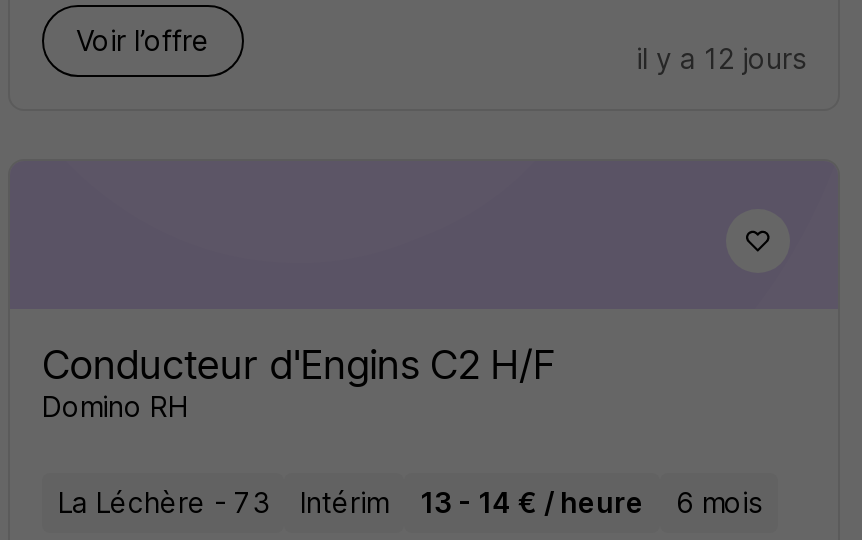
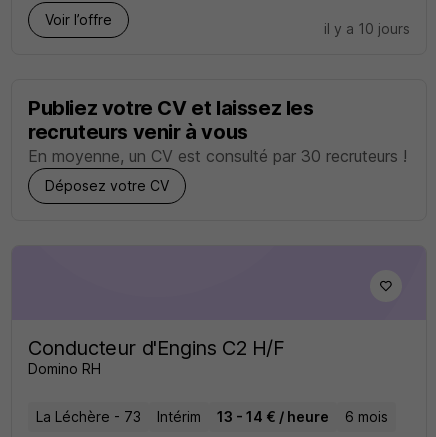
- il y a 12 jours
+ il y a 10 jours
+ Publiez votre CV et laissez les
+ recruteurs venir à vous
+ En moyenne, un CV est consulté par 30 recruteurs !
+ Déposez votre CV
